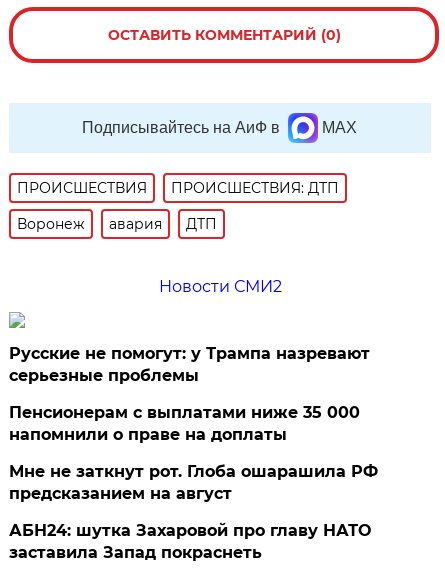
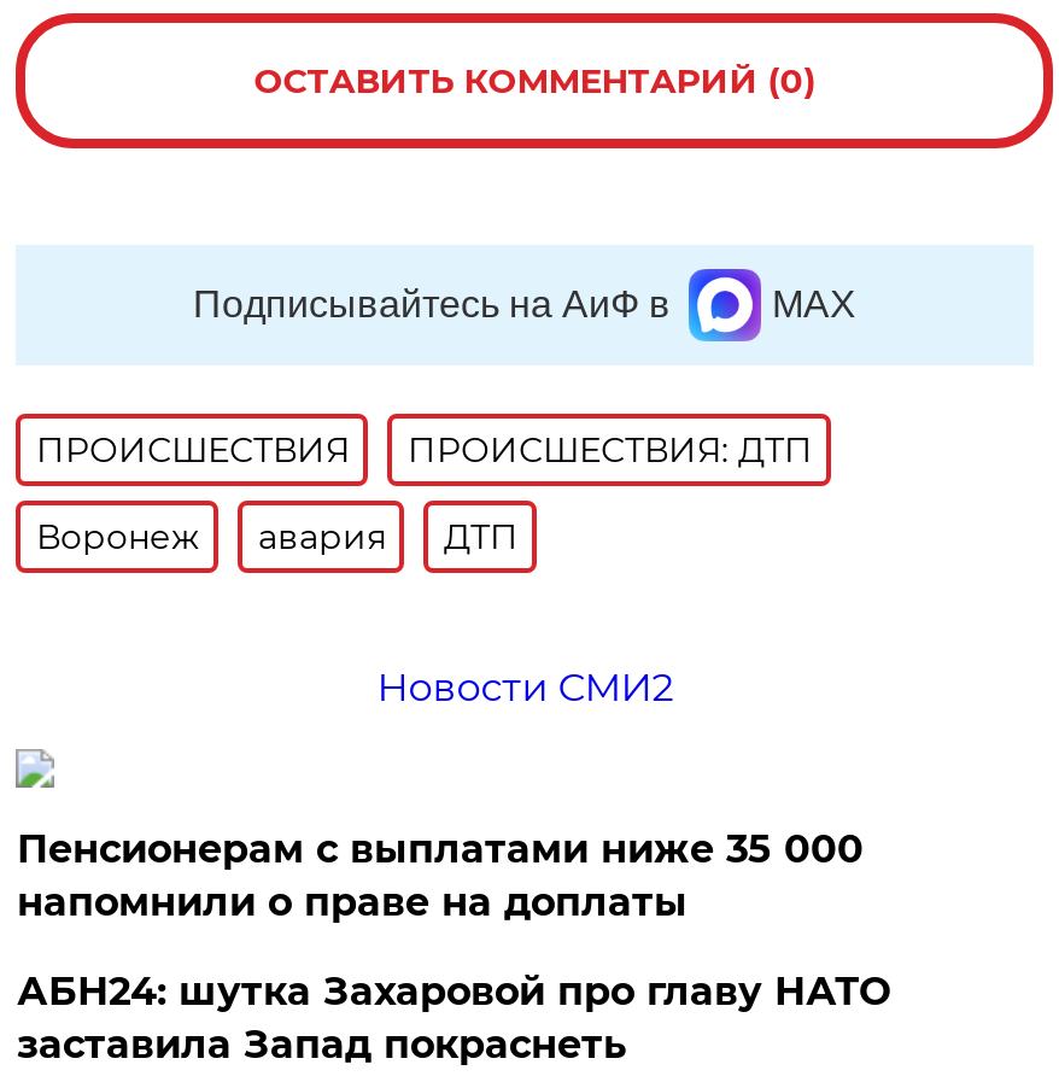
- Русские не помогут: у Трампа назревают
- серьезные проблемы

- Мне не заткнут рот. Глоба ошарашила РФ
- предсказанием на август
